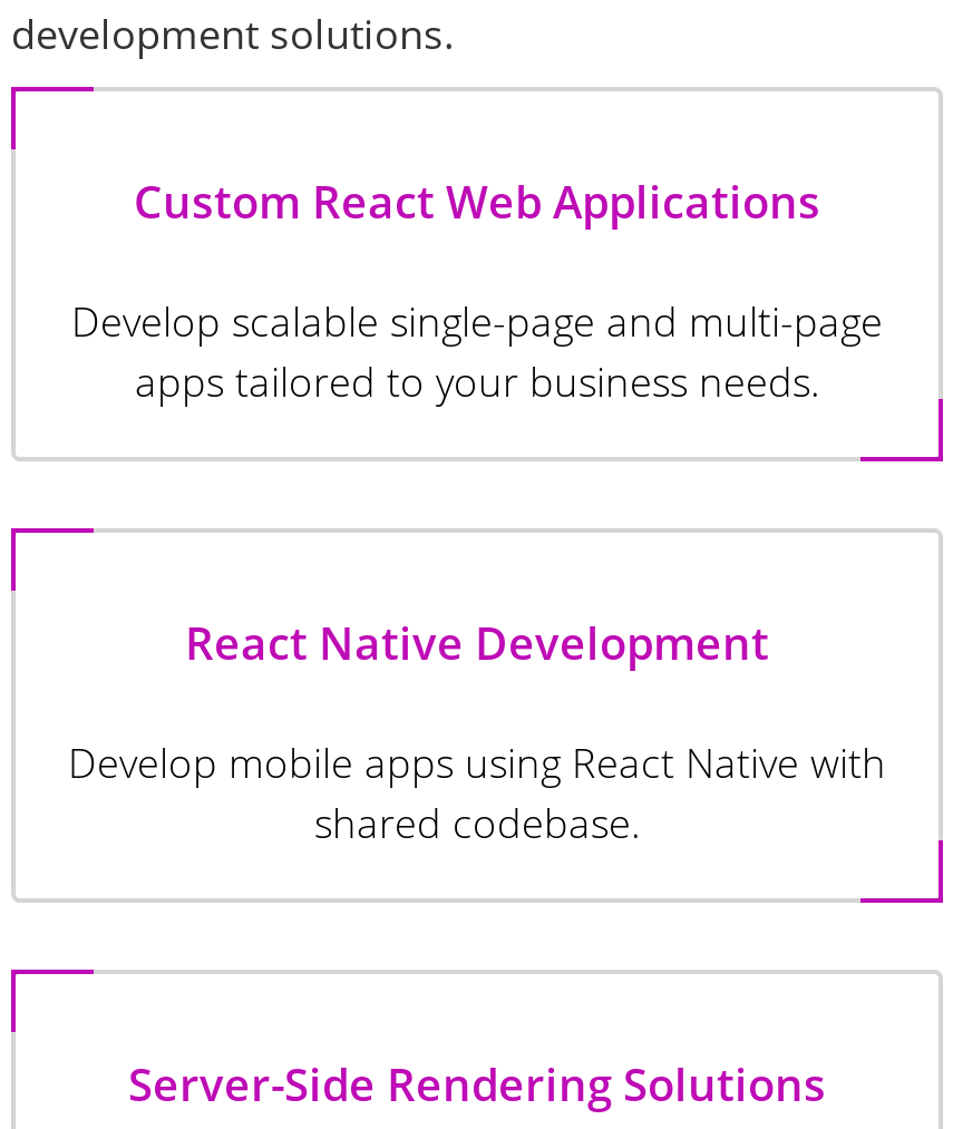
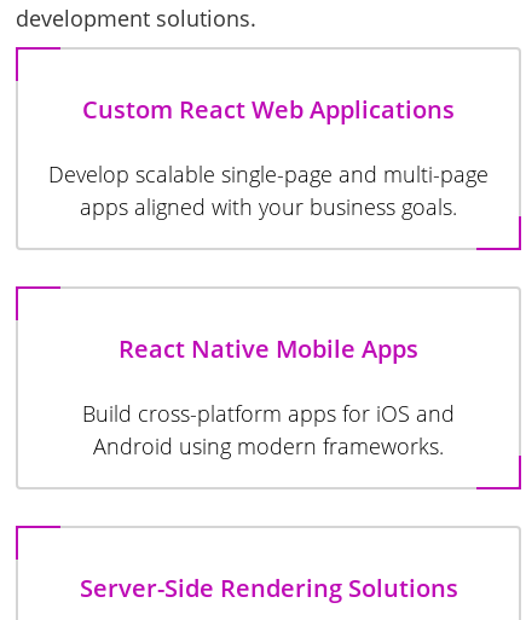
- apps tailored to your business needs.
+ apps aligned with your business goals.

- React Native Development
+ React Native Mobile Apps

- Develop mobile apps using React Native with
- shared codebase.
+ Build cross-platform apps for iOS and
+ Android using modern frameworks.
